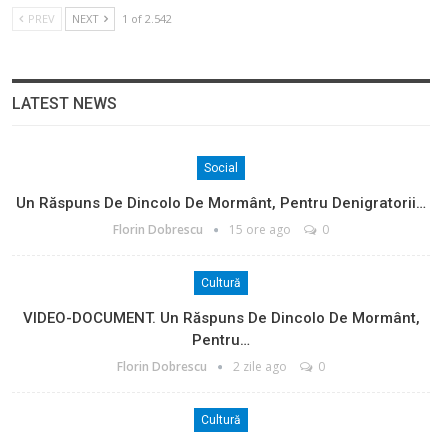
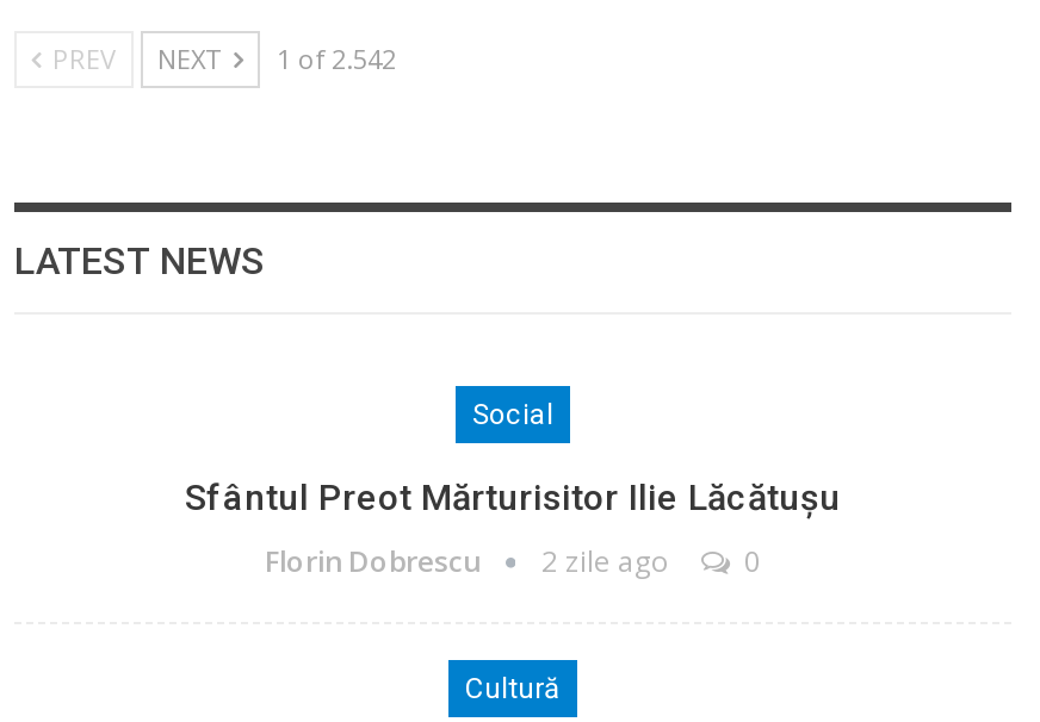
- Un Răspuns De Dincolo De Mormânt, Pentru Denigratorii…
- Florin Dobrescu
- 15 ore ago
- 0
- Cultură
- VIDEO-DOCUMENT. Un Răspuns De Dincolo De Mormânt,
- Pentru…
+ Sfântul Preot Mărturisitor Ilie Lăcătușu
